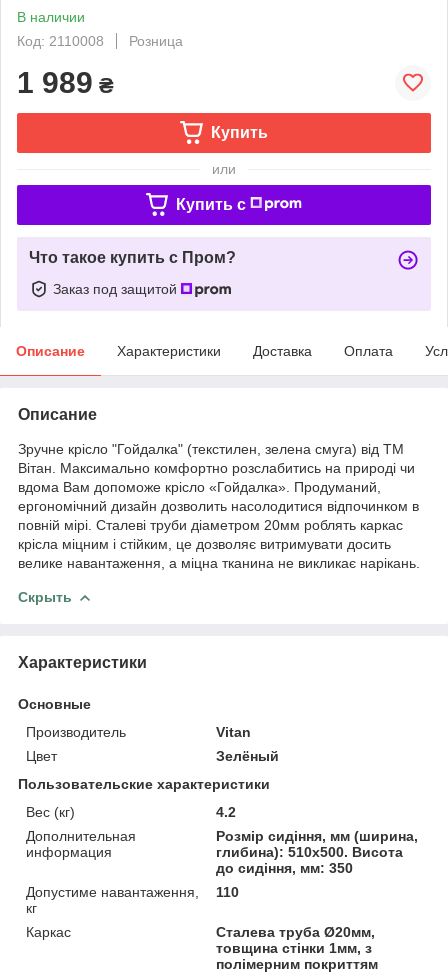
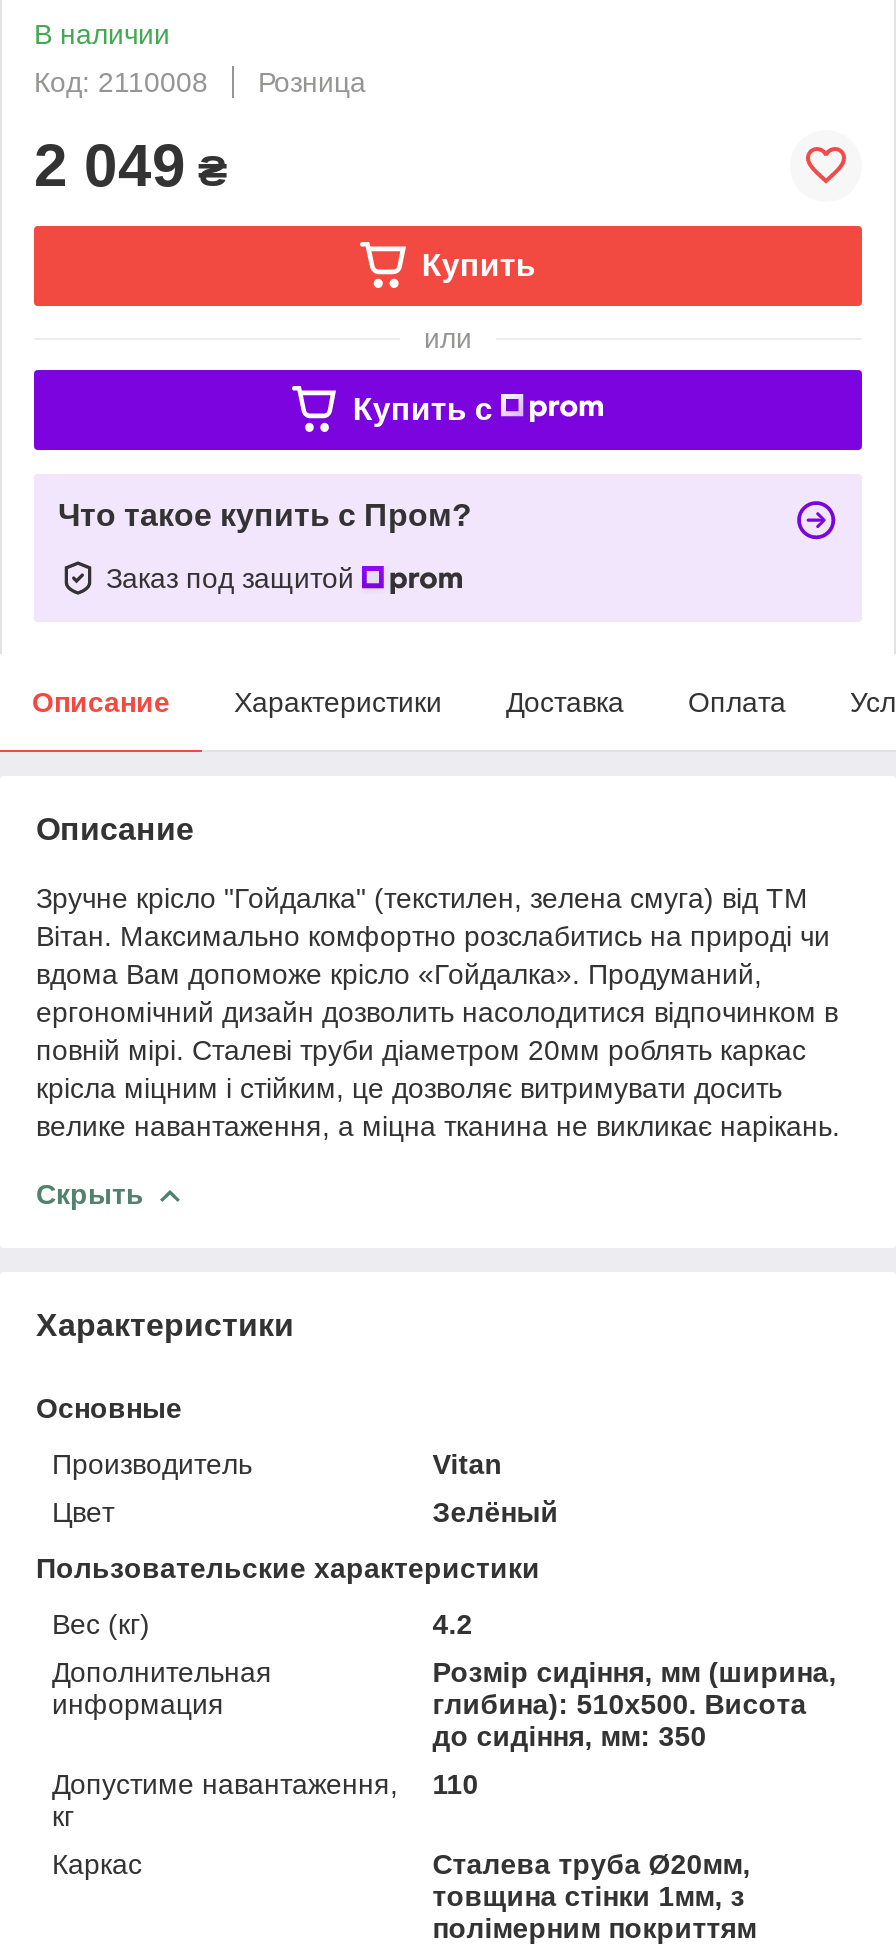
- 1 989 ₴
+ 2 049 ₴
